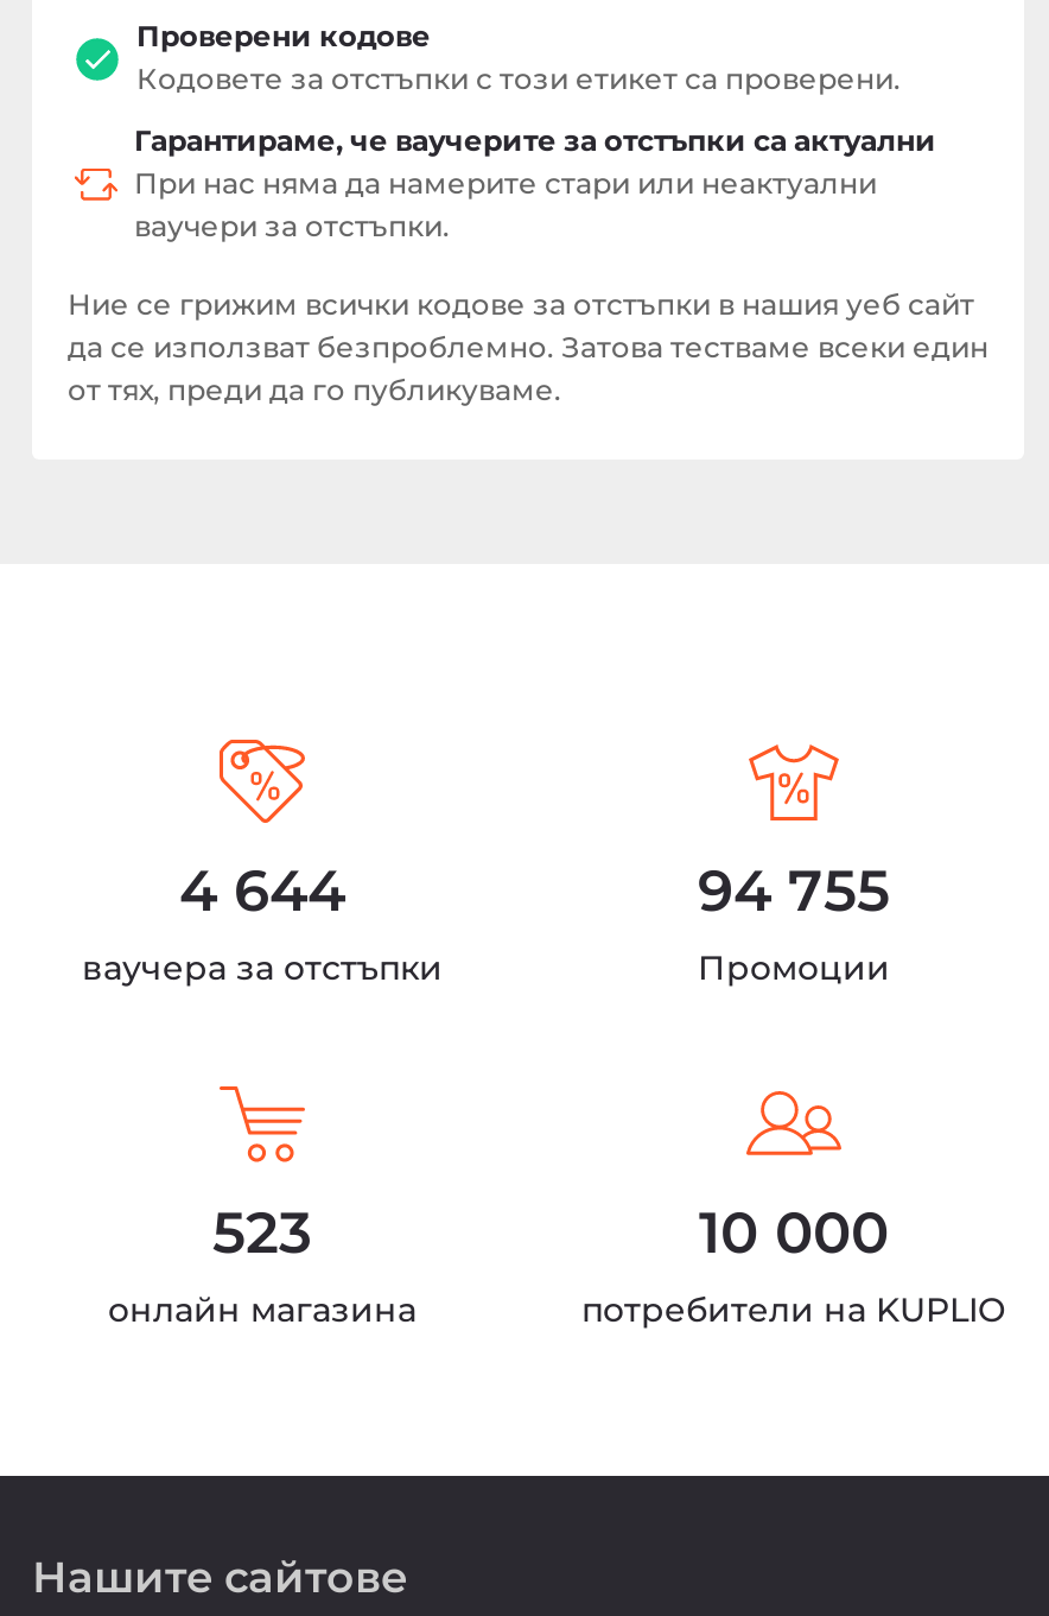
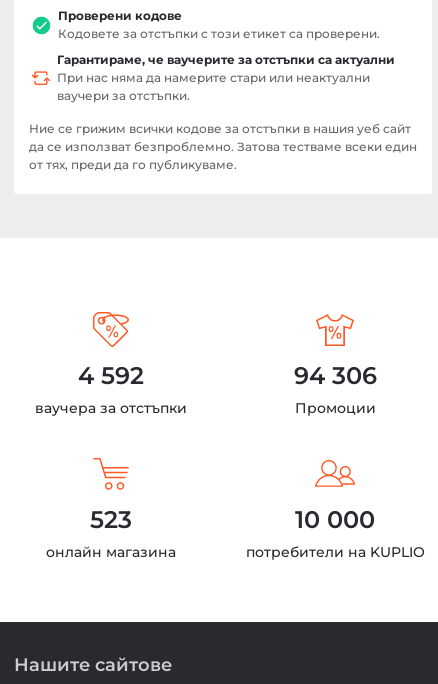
- 4 644
+ 4 592

- 94 755
+ 94 306
